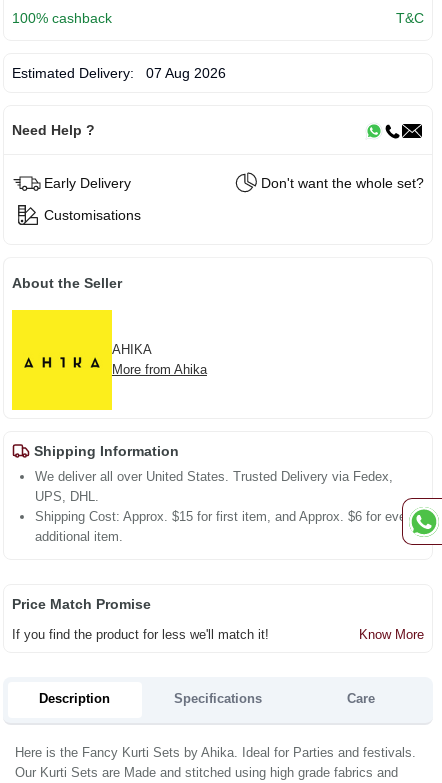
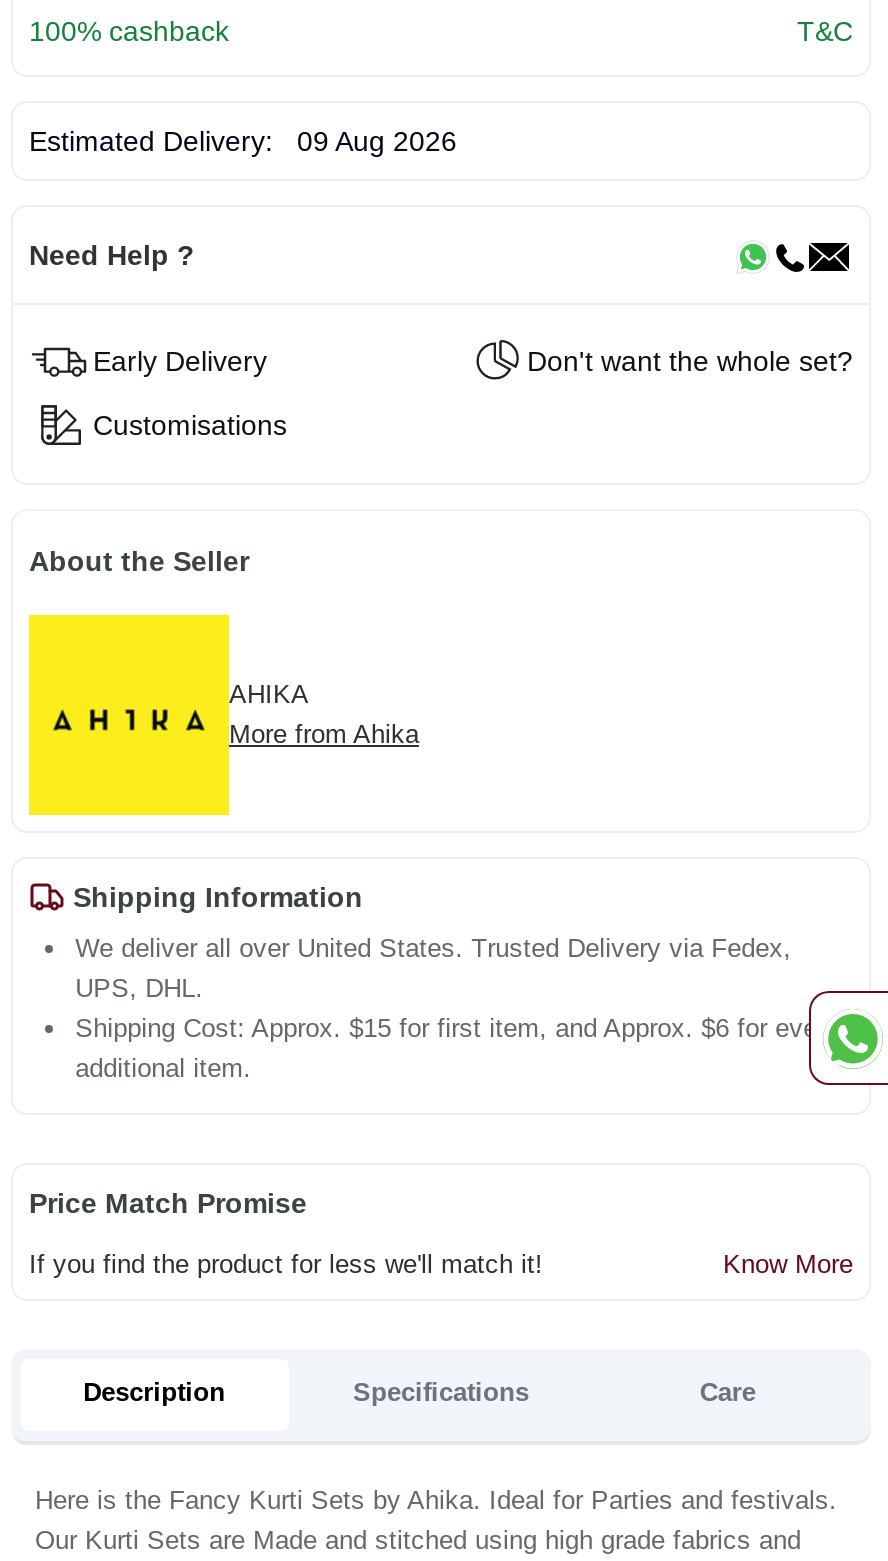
- Estimated Delivery: 07 Aug 2026
+ Estimated Delivery: 09 Aug 2026
